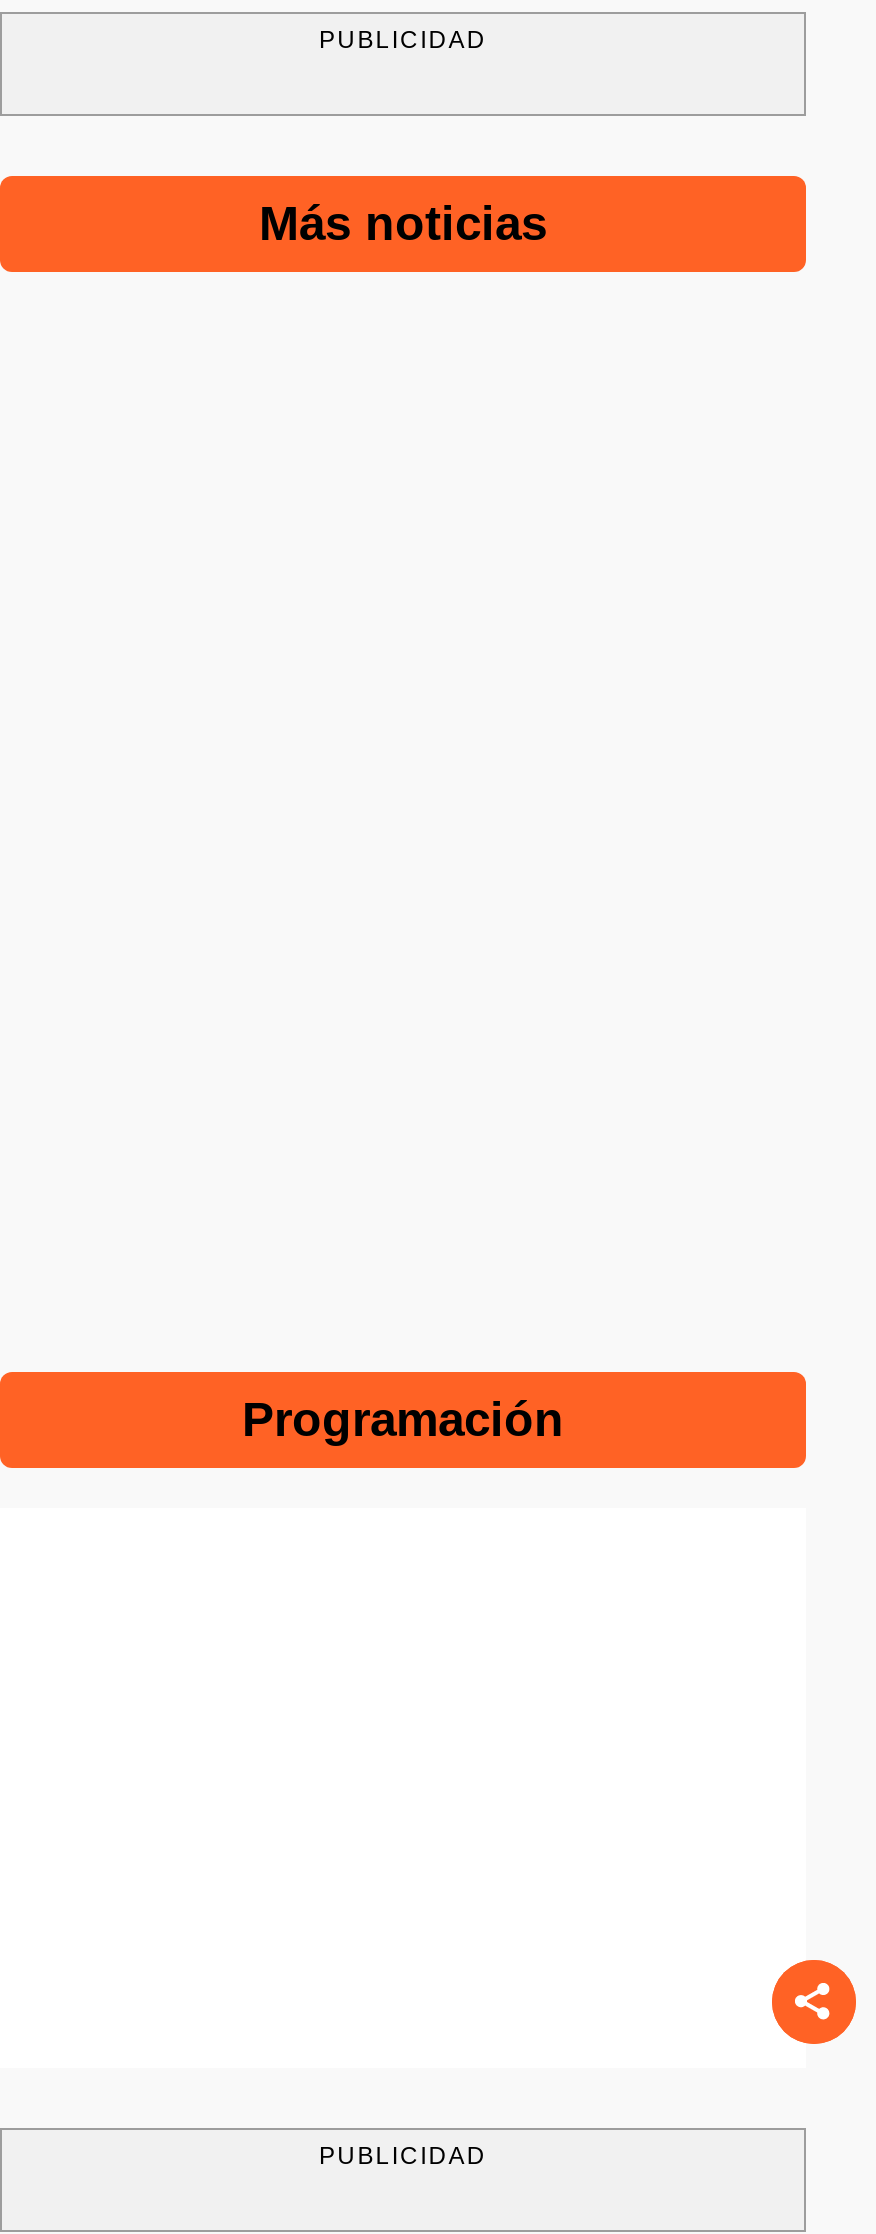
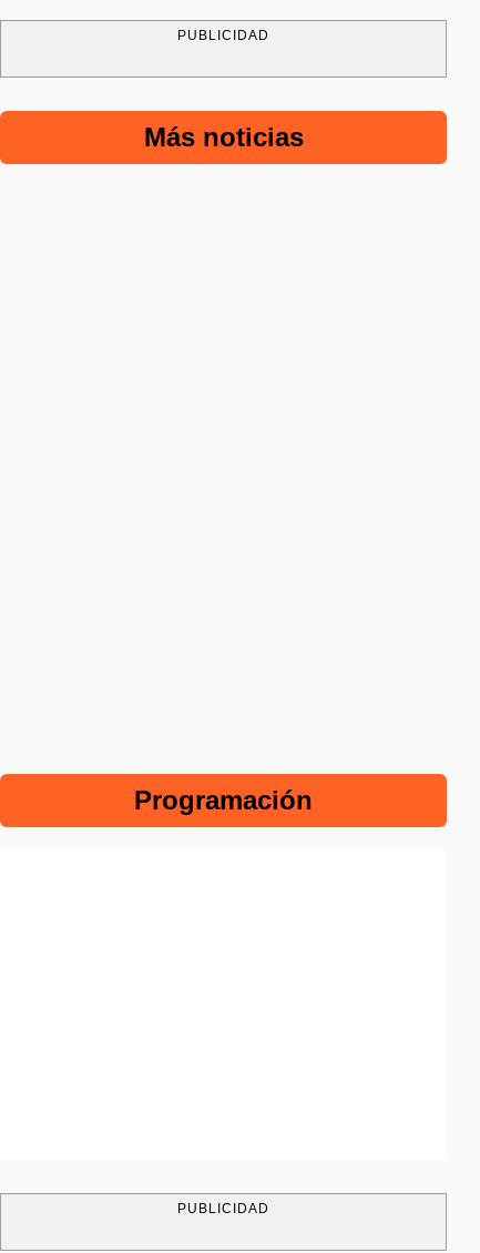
- [image]
